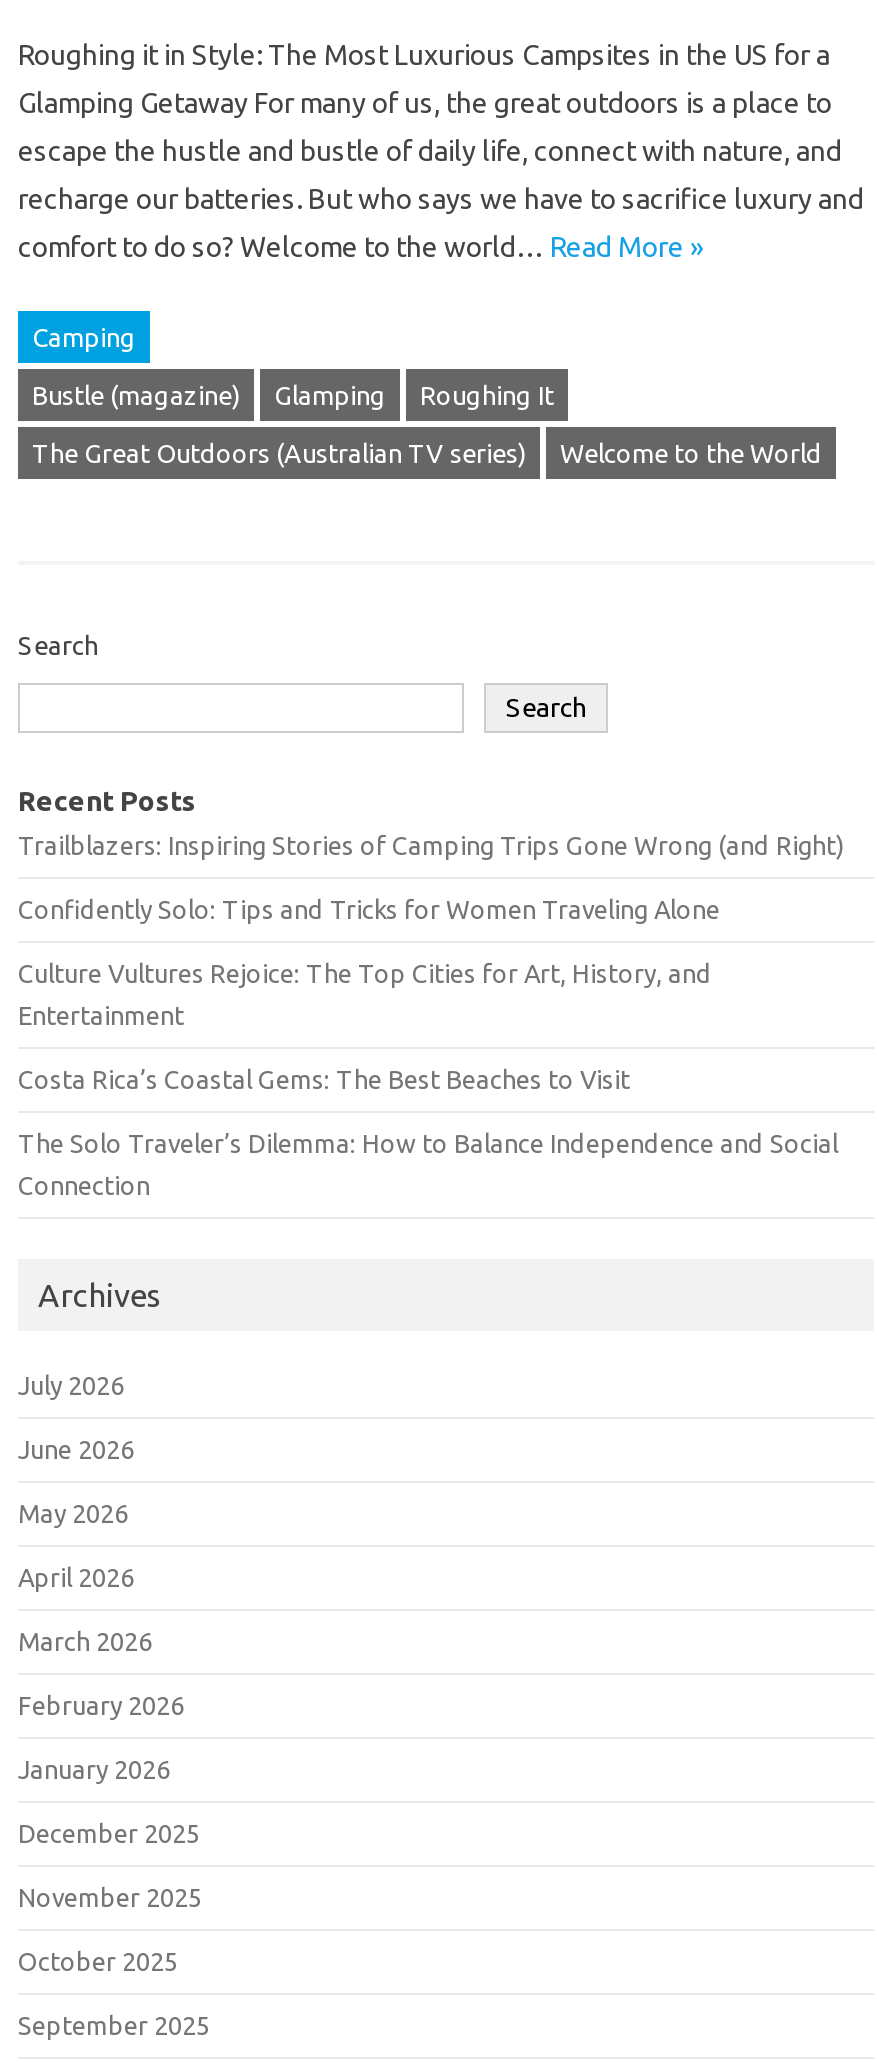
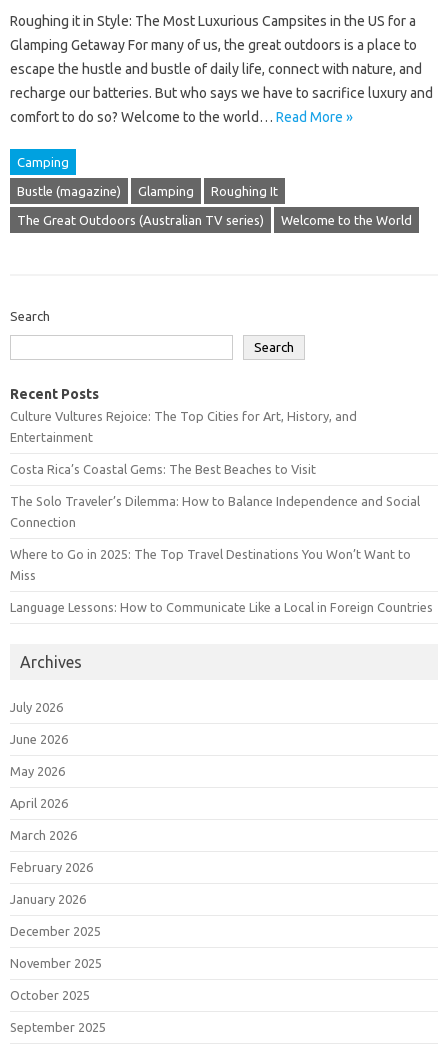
- Trailblazers: Inspiring Stories of Camping Trips Gone Wrong (and Right)
- Confidently Solo: Tips and Tricks for Women Traveling Alone

moved up: Culture Vultures Rejoice: The Top Cities for Art, History, and | Entertainment | Costa Rica’s Coastal Gems: The Best Beaches to Visit | The Solo Traveler’s Dilemma: How to Balance Independence and Social | Connection

+ Where to Go in 2025: The Top Travel Destinations You Won’t Want to
+ Miss
+ Language Lessons: How to Communicate Like a Local in Foreign Countries
